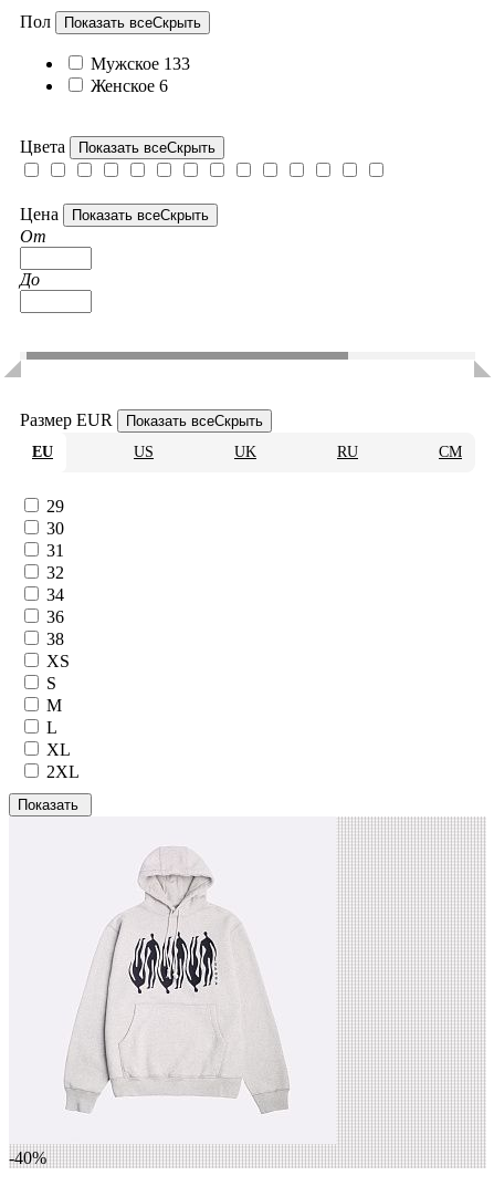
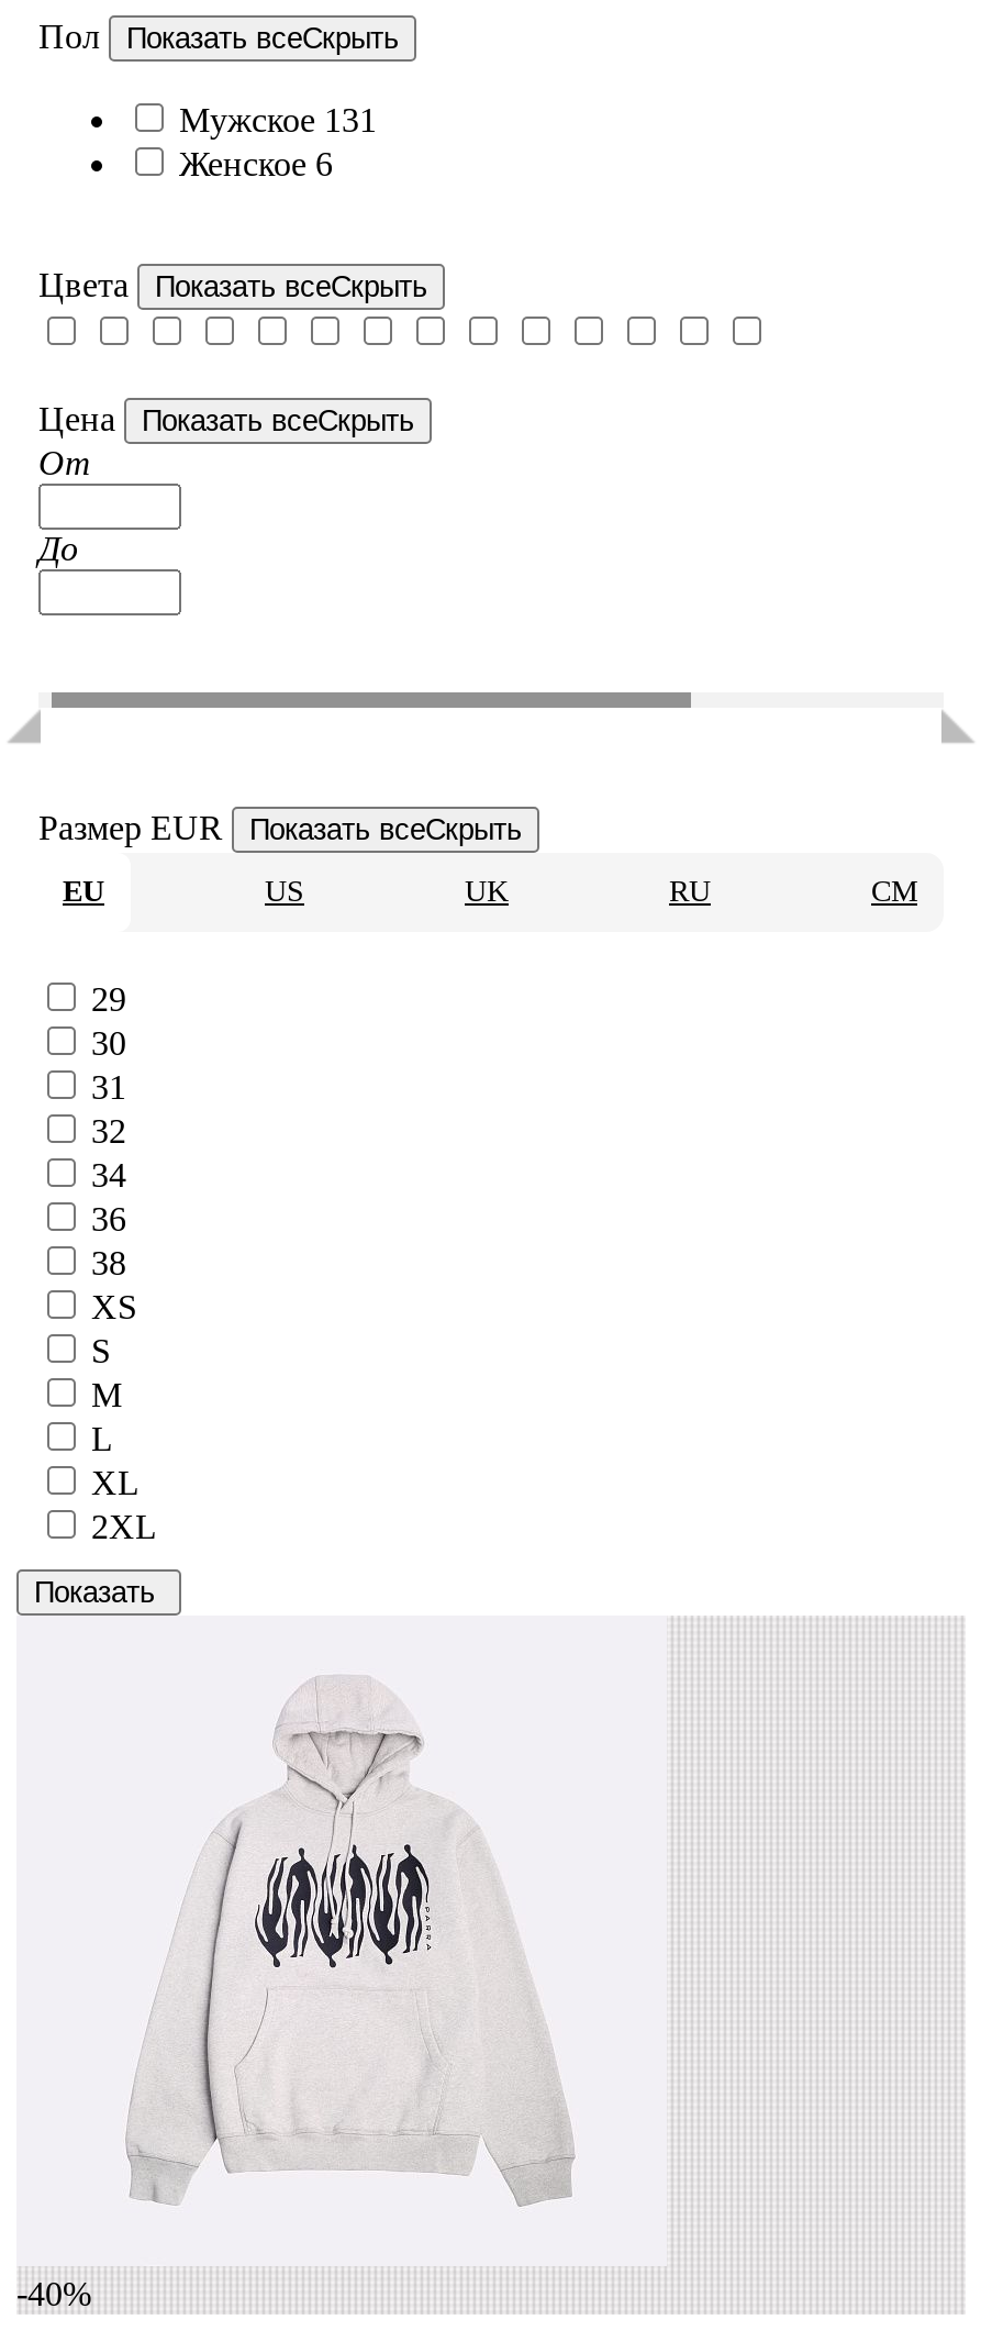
- Мужское 133
+ Мужское 131
